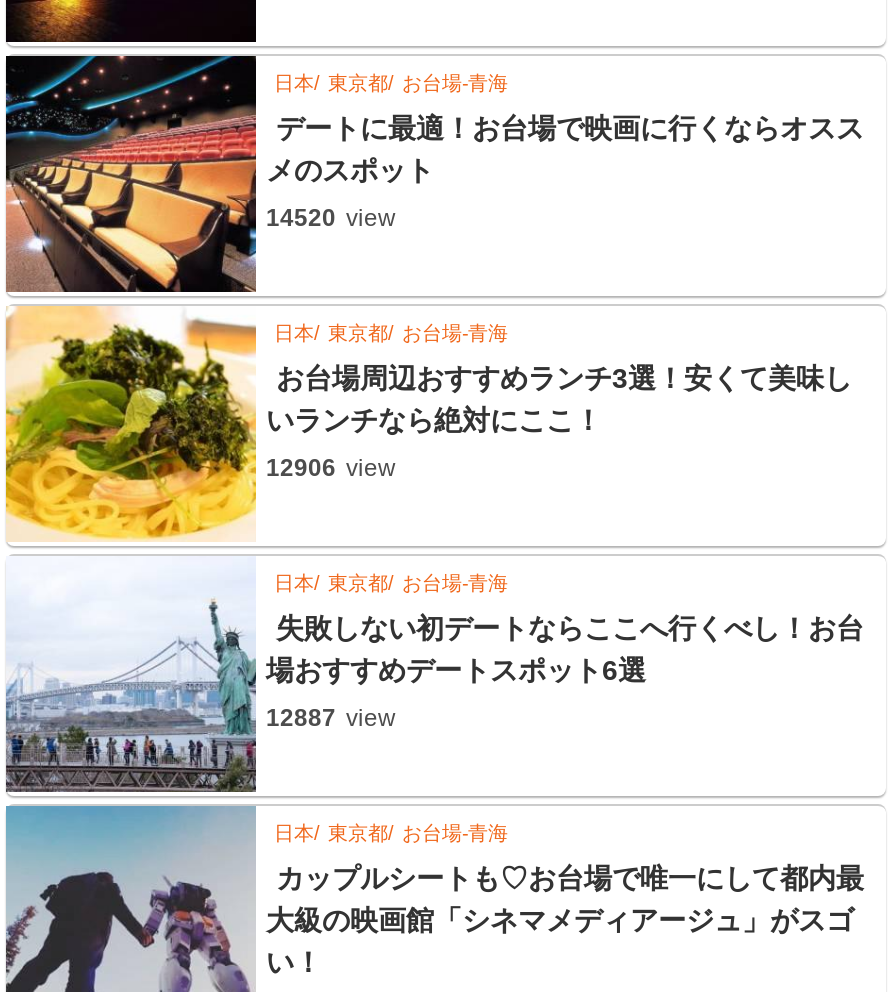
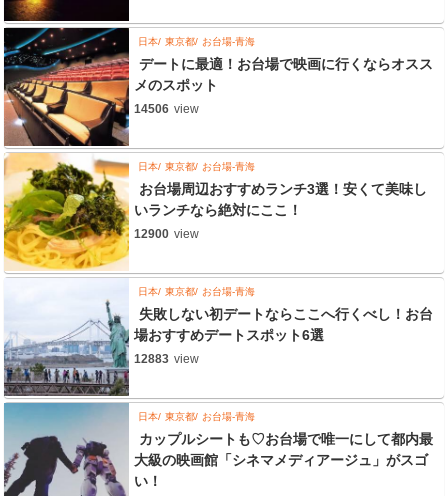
- 14520 view
+ 14506 view

- 12906 view
+ 12900 view

- 12887 view
+ 12883 view
